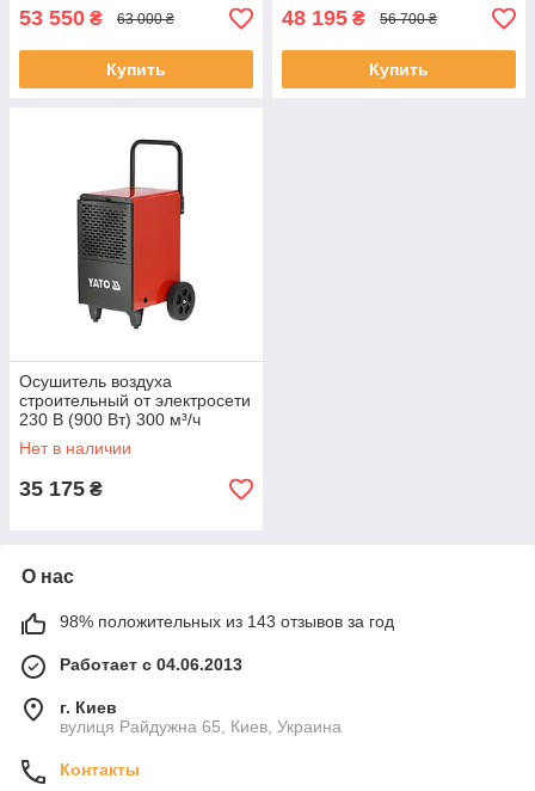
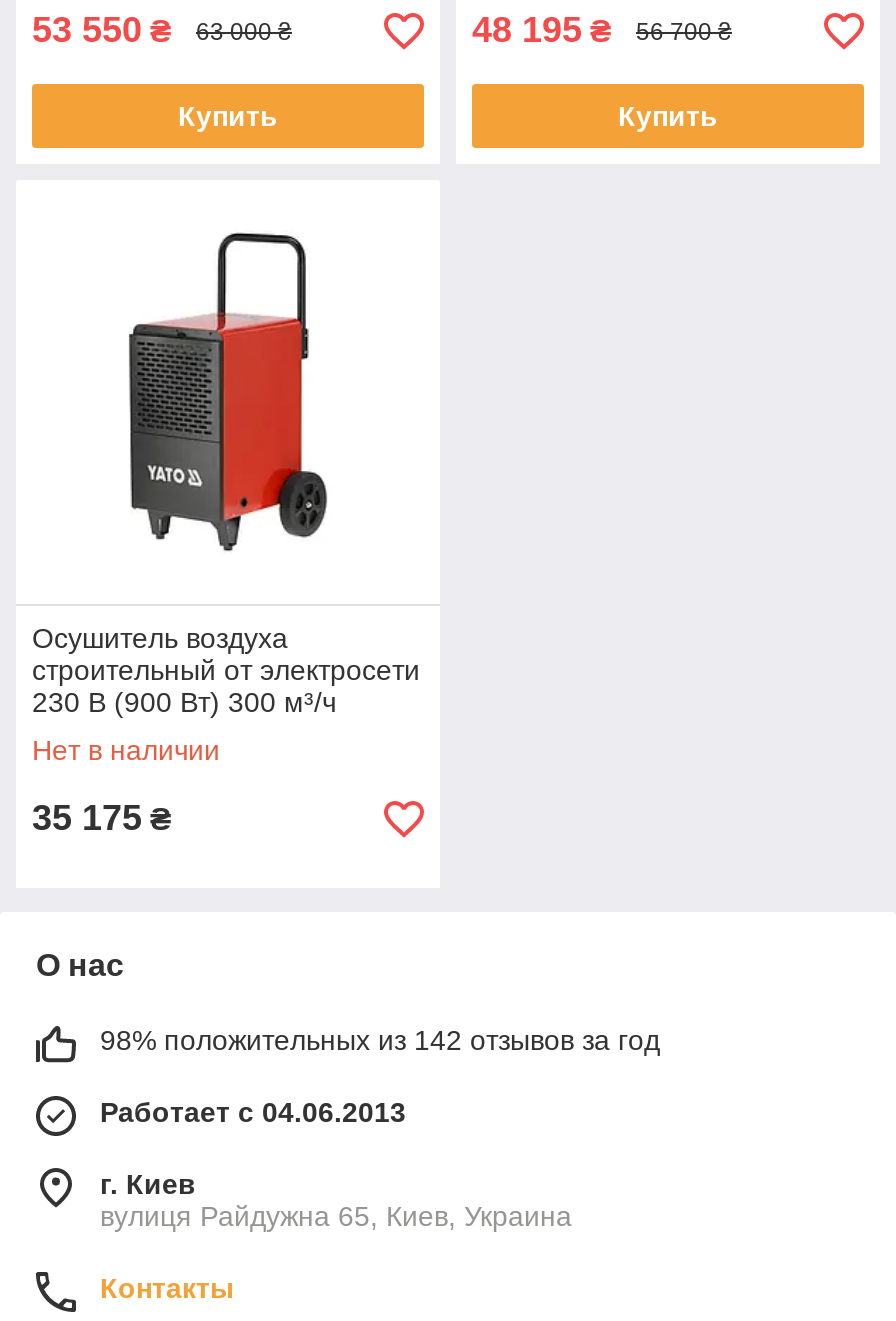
- 98% положительных из 143 отзывов за год
+ 98% положительных из 142 отзывов за год
